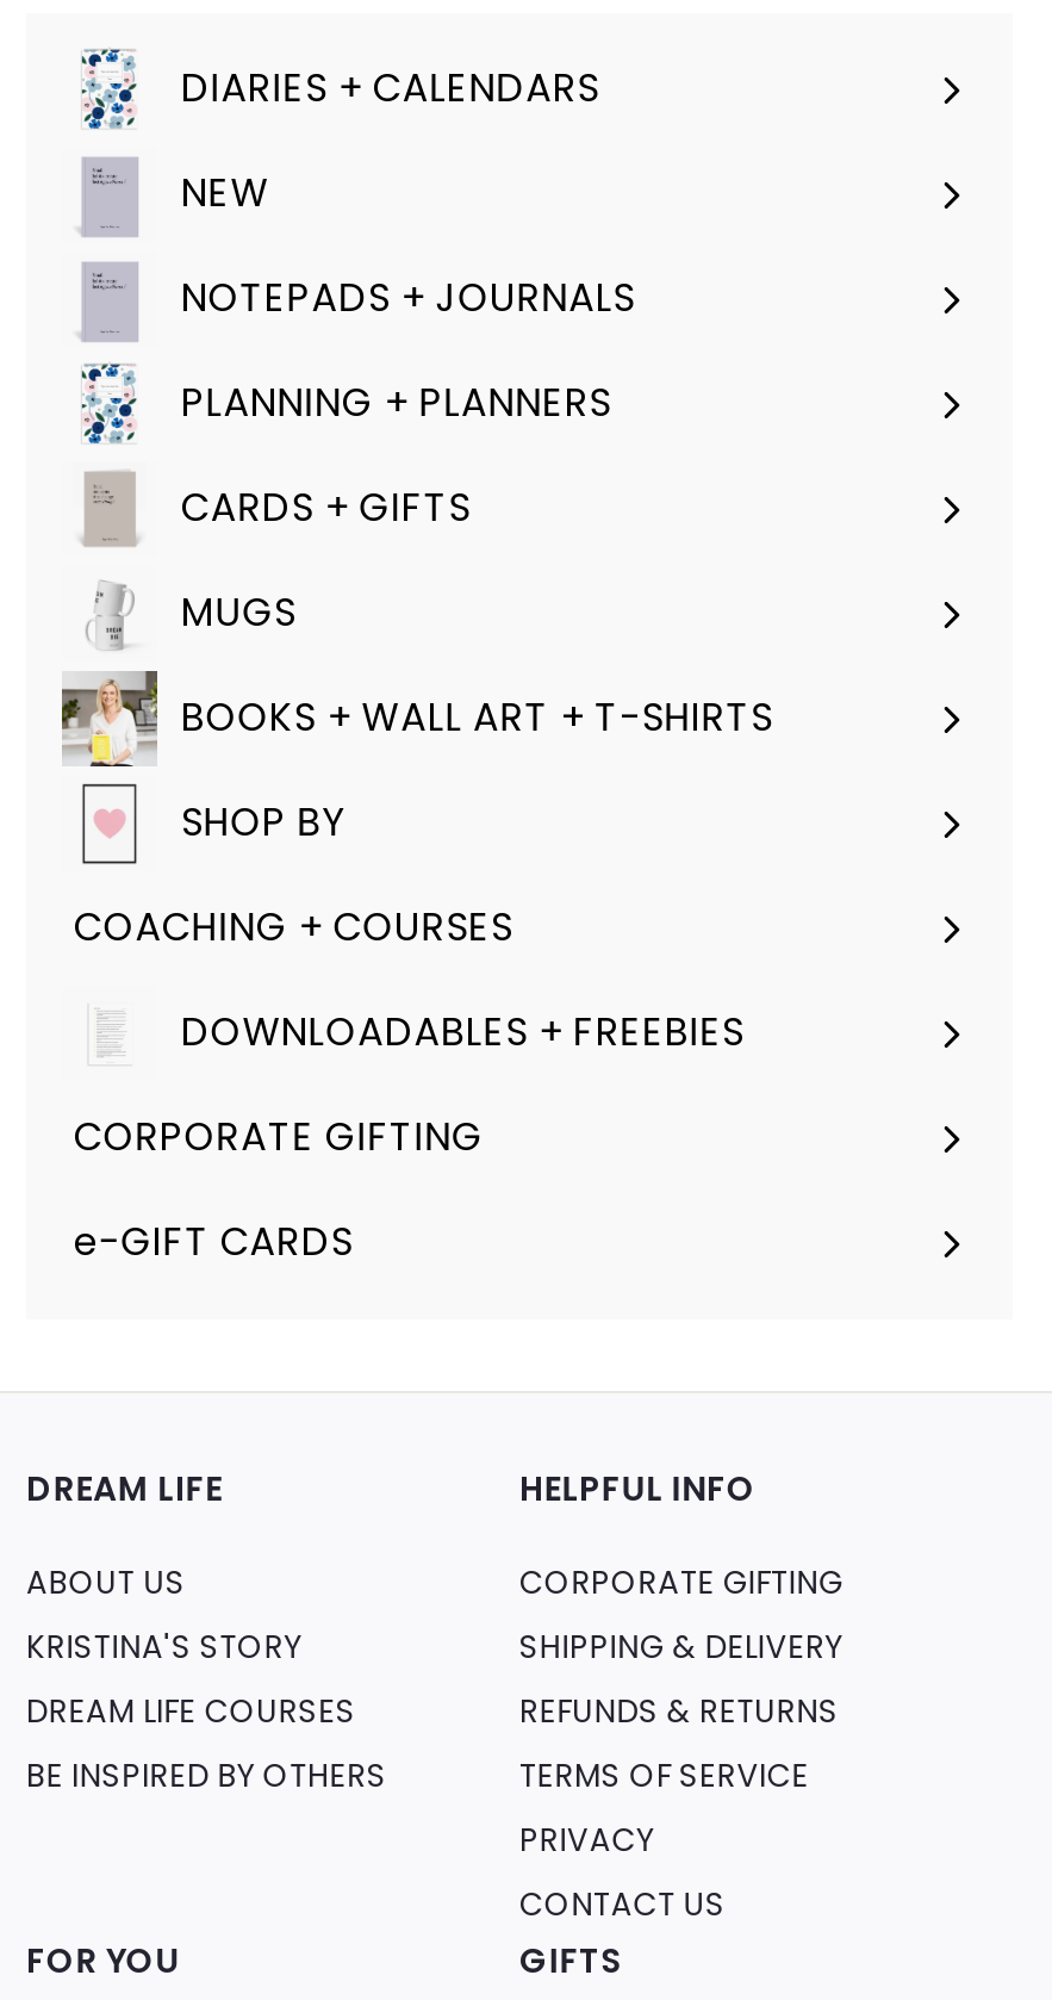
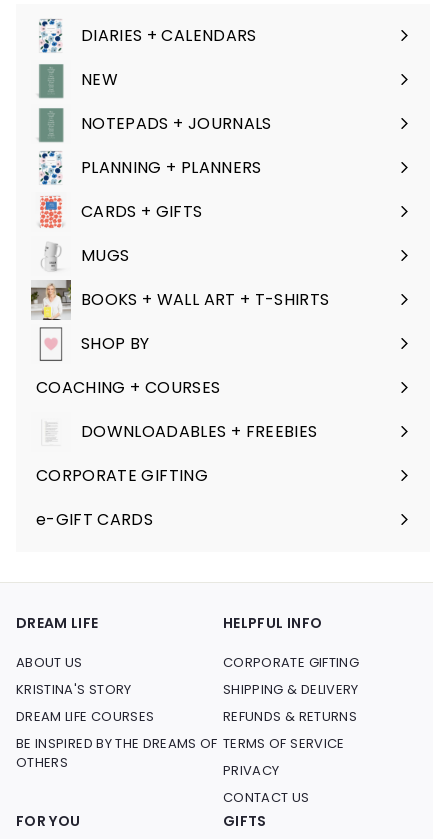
- BE INSPIRED BY OTHERS
+ BE INSPIRED BY THE DREAMS OF
+ OTHERS
